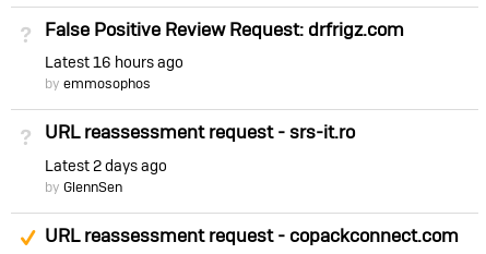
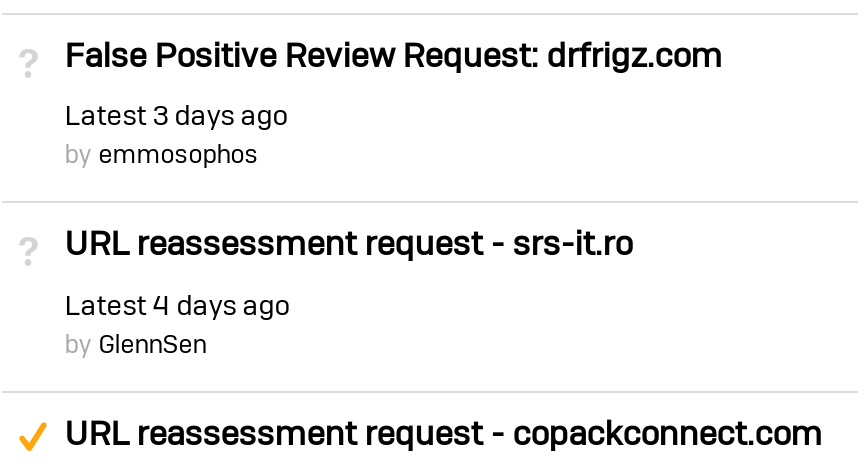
- Latest 16 hours ago
+ Latest 3 days ago

- Latest 2 days ago
+ Latest 4 days ago
